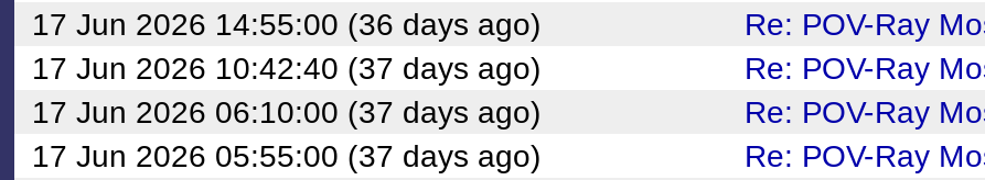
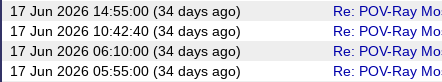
- 17 Jun 2026 14:55:00 (36 days ago)
+ 17 Jun 2026 14:55:00 (34 days ago)

- 17 Jun 2026 10:42:40 (37 days ago)
+ 17 Jun 2026 10:42:40 (34 days ago)

- 17 Jun 2026 06:10:00 (37 days ago)
+ 17 Jun 2026 06:10:00 (34 days ago)

- 17 Jun 2026 05:55:00 (37 days ago)
+ 17 Jun 2026 05:55:00 (34 days ago)
